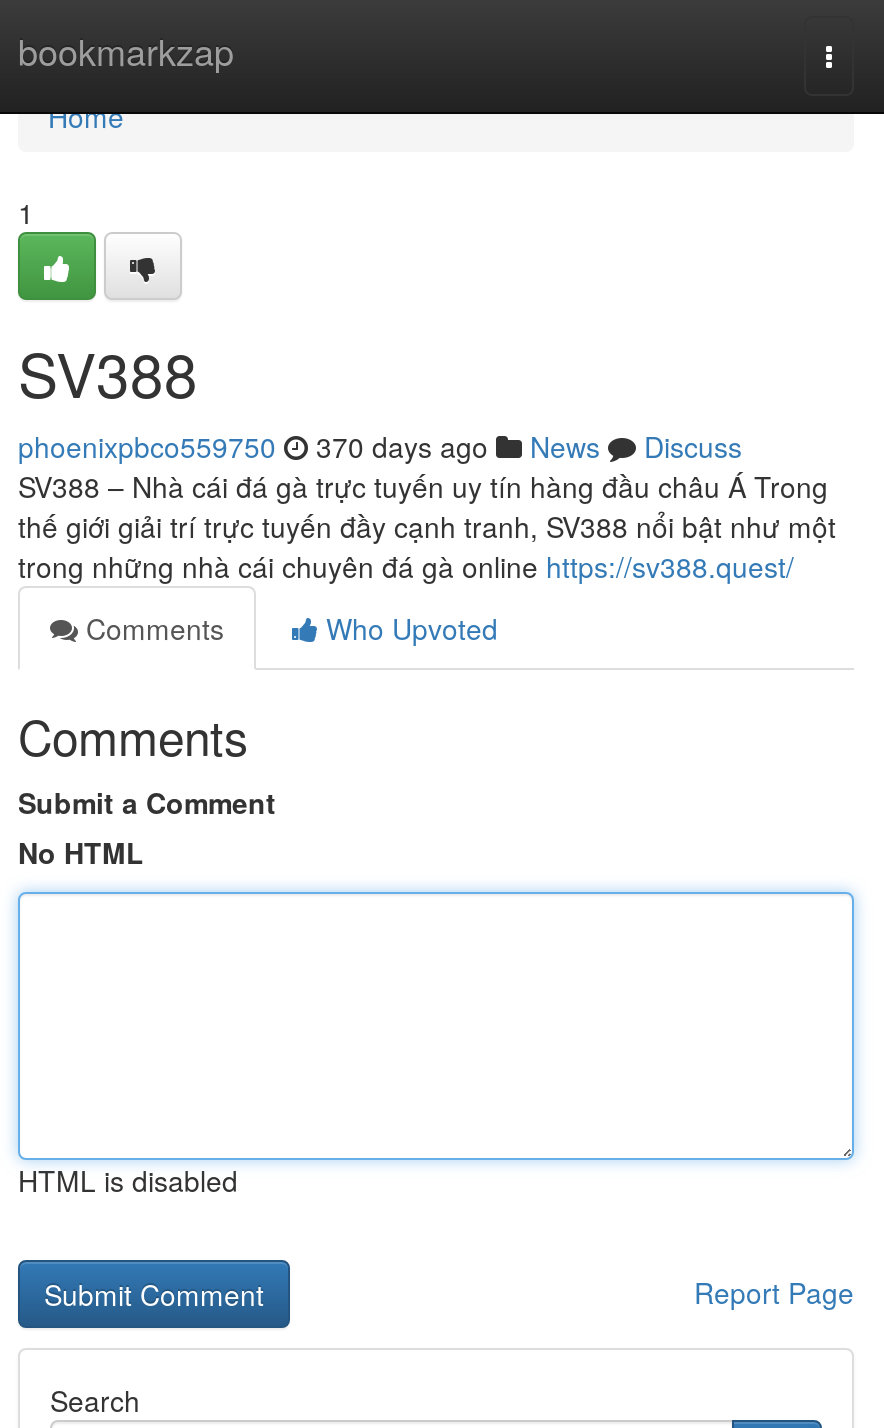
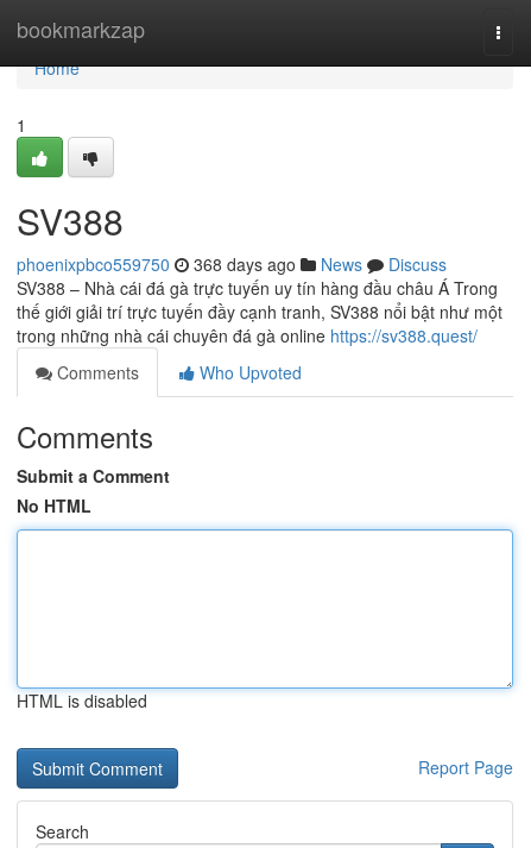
- phoenixpbco559750 370 days ago News Discuss
+ phoenixpbco559750 368 days ago News Discuss
